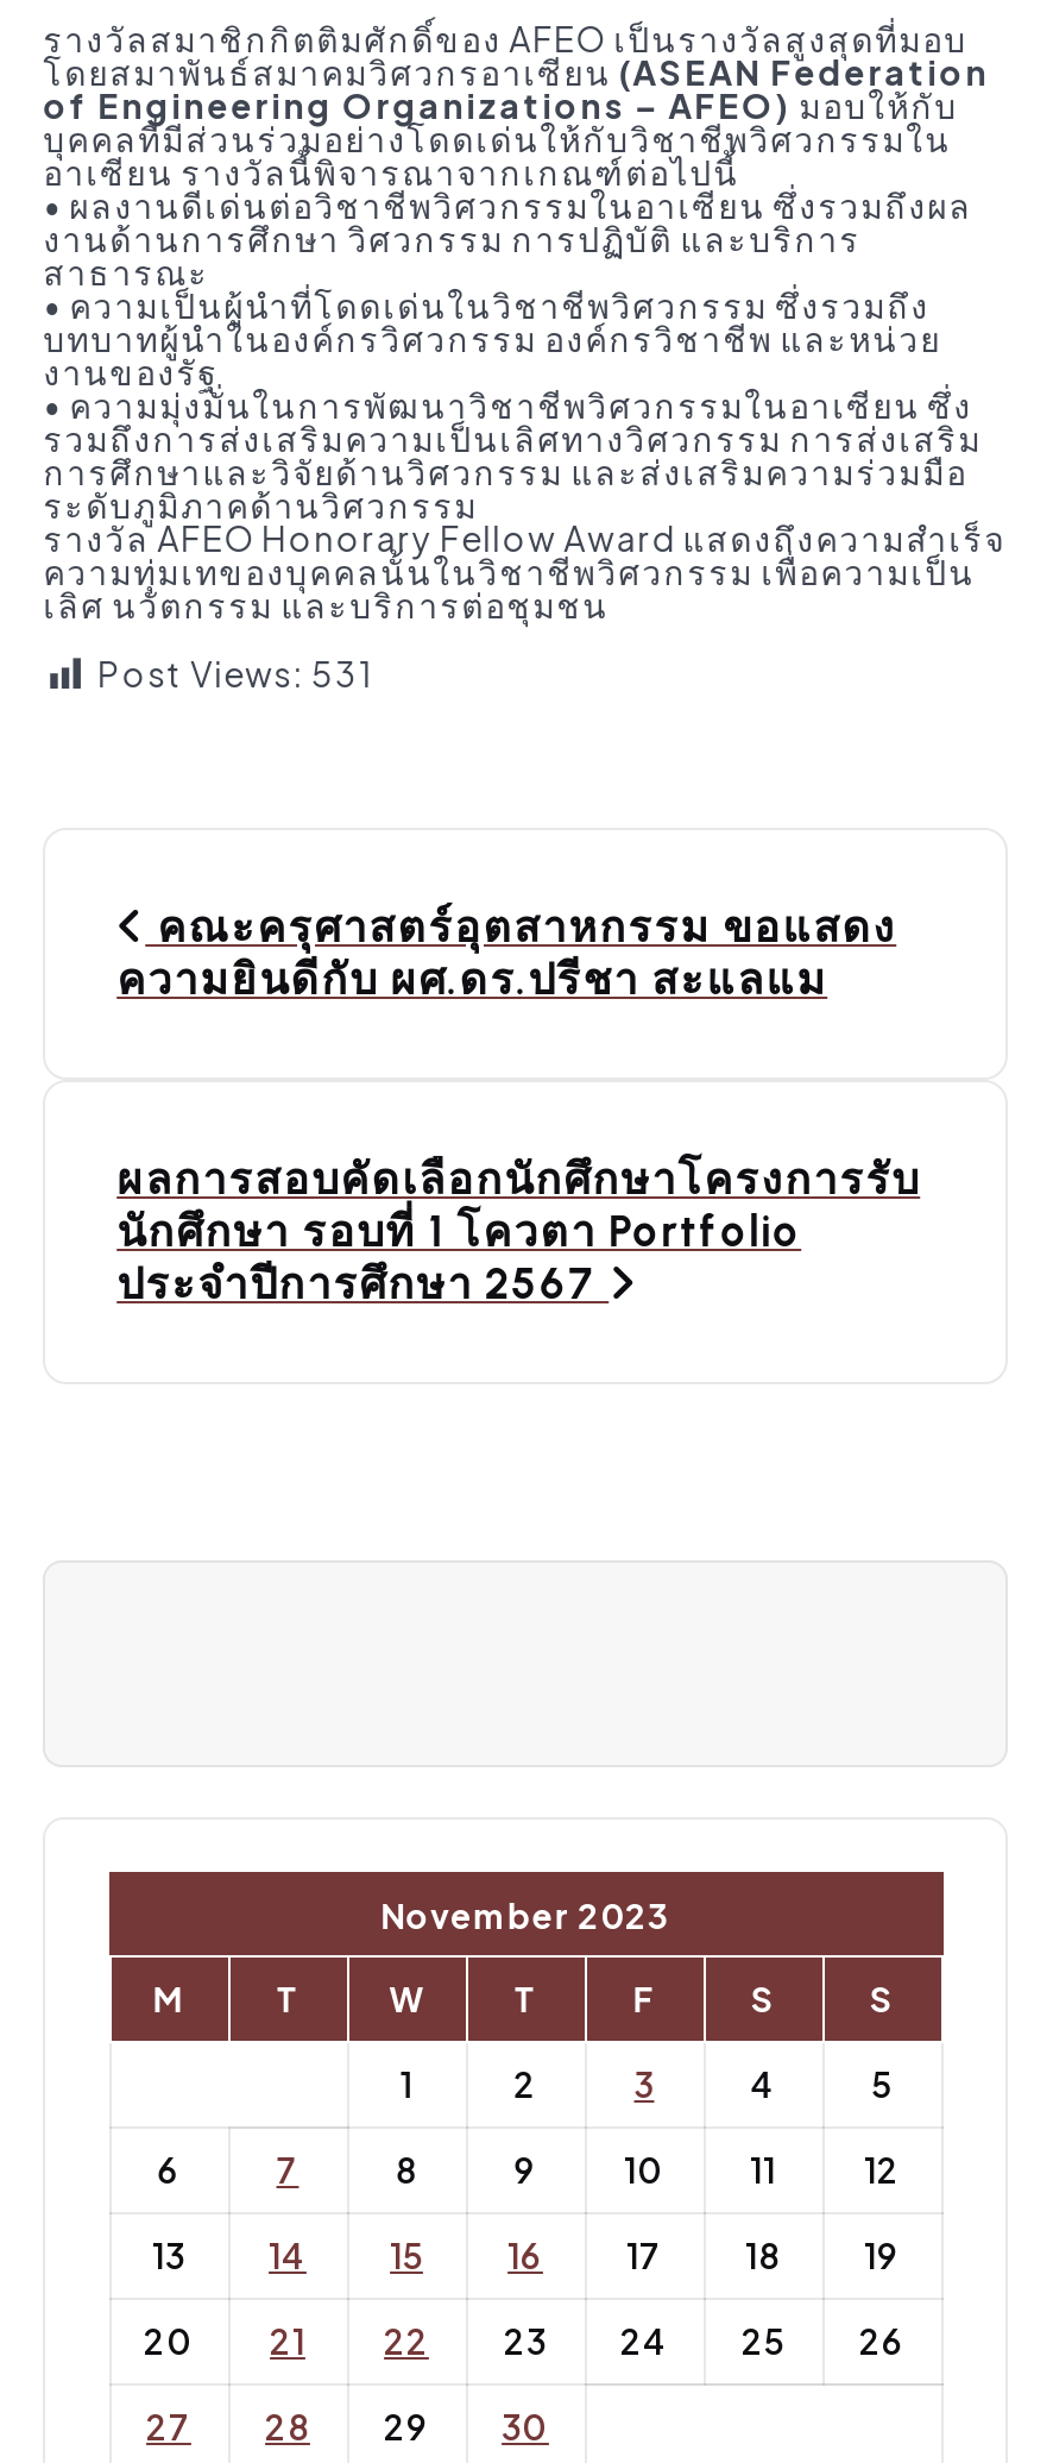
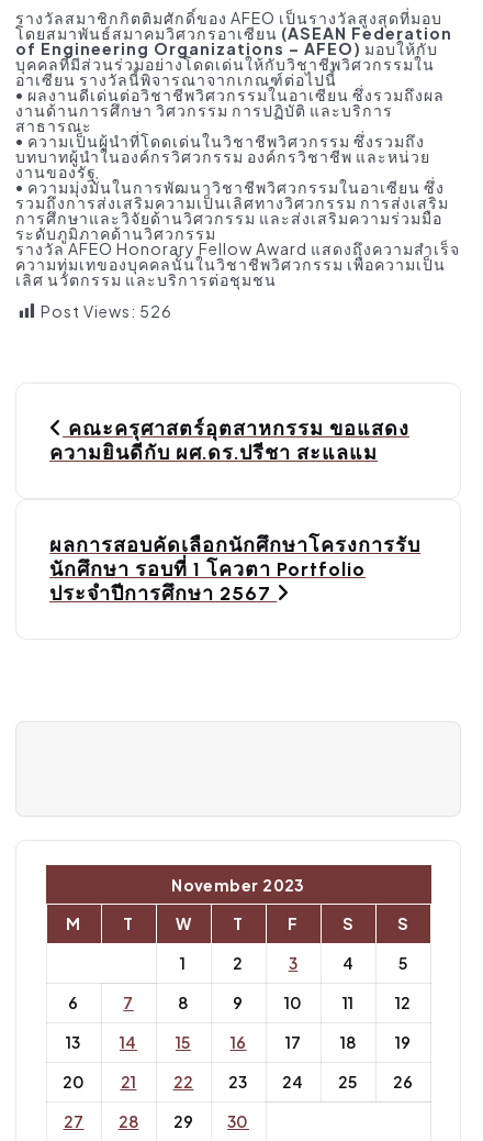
- Post Views: 531
+ Post Views: 526
